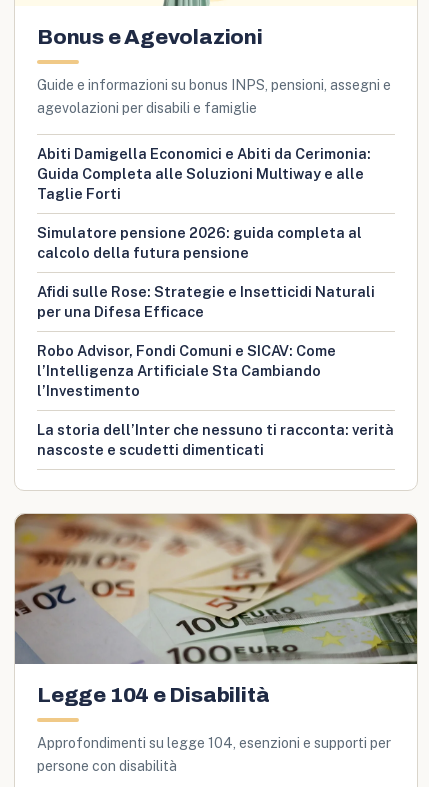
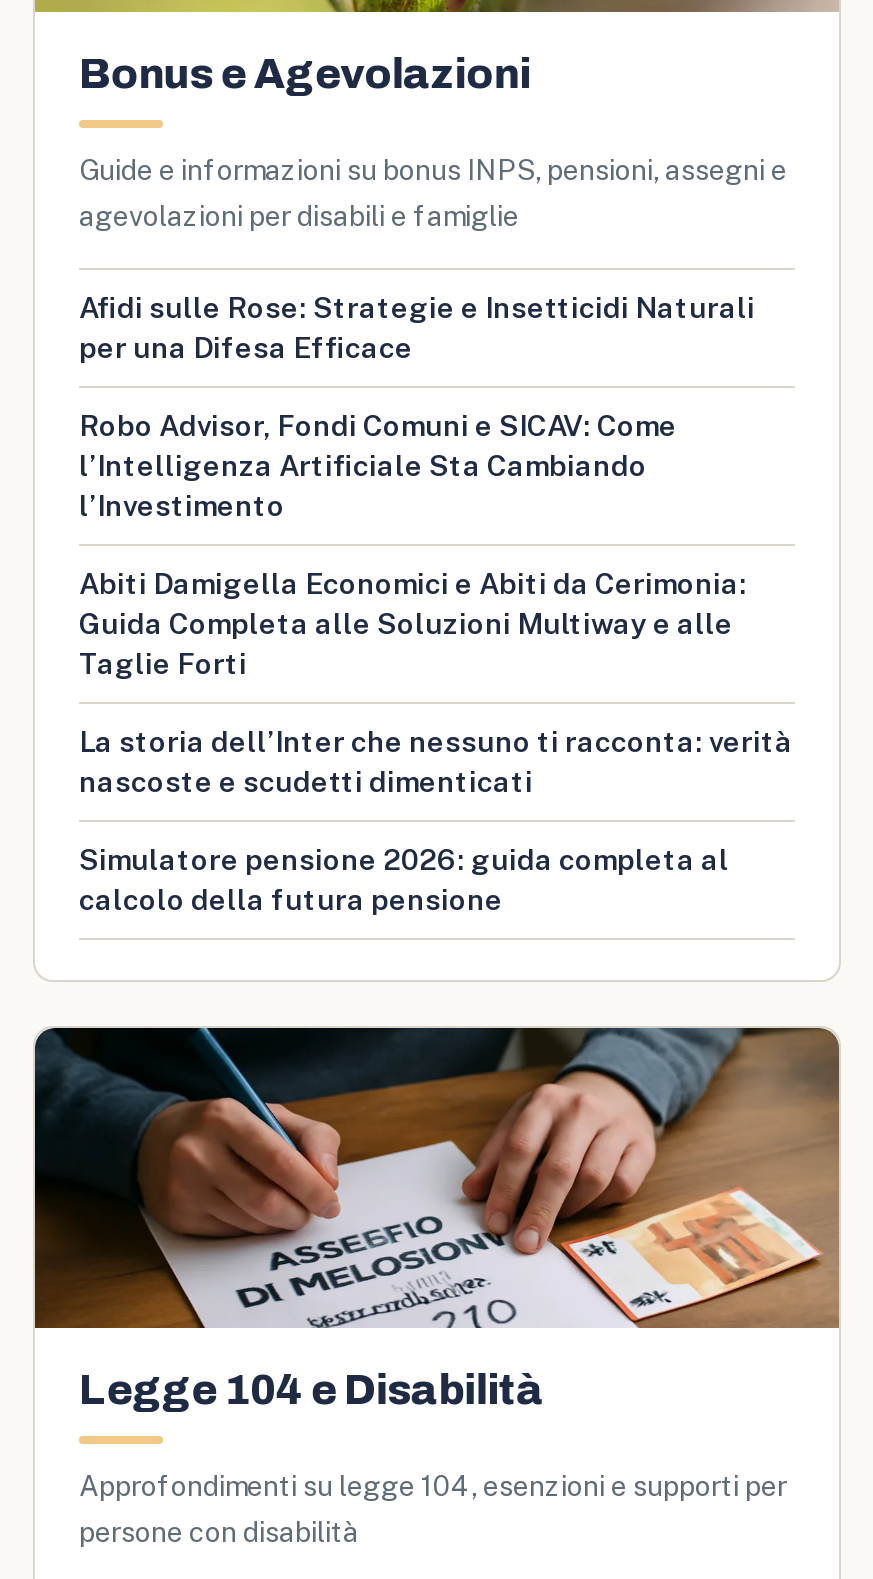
moved down: Abiti Damigella Economici e Abiti da Cerimonia: | Guida Completa alle Soluzioni Multiway e alle | Taglie Forti

moved down: Simulatore pensione 2026: guida completa al | calcolo della futura pensione

moved up: Afidi sulle Rose: Strategie e Insetticidi Naturali | per una Difesa Efficace | Robo Advisor, Fondi Comuni e SICAV: Come | l’Intelligenza Artificiale Sta Cambiando | l’Investimento

moved up: La storia dell’Inter che nessuno ti racconta: verità | nascoste e scudetti dimenticati

- [image]
+ [image]
